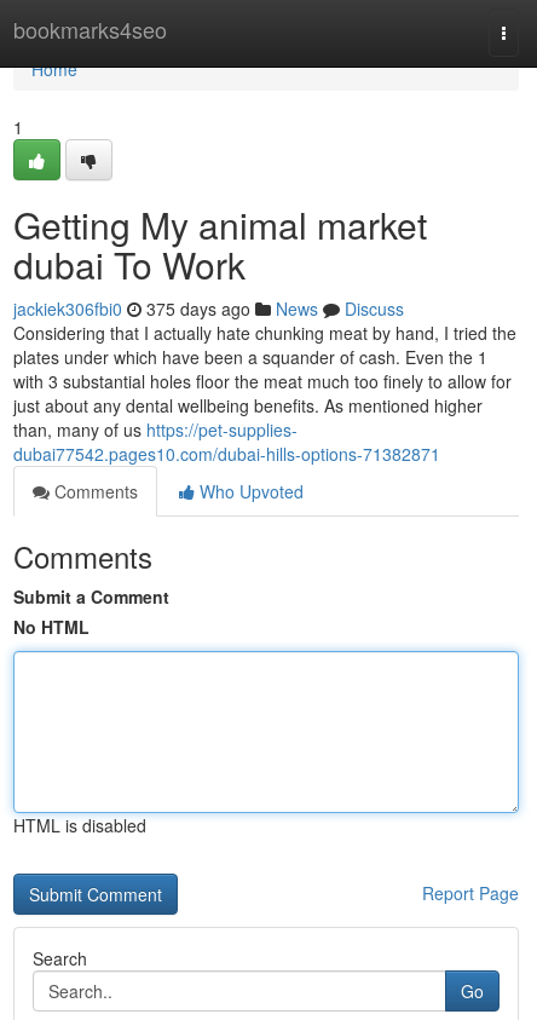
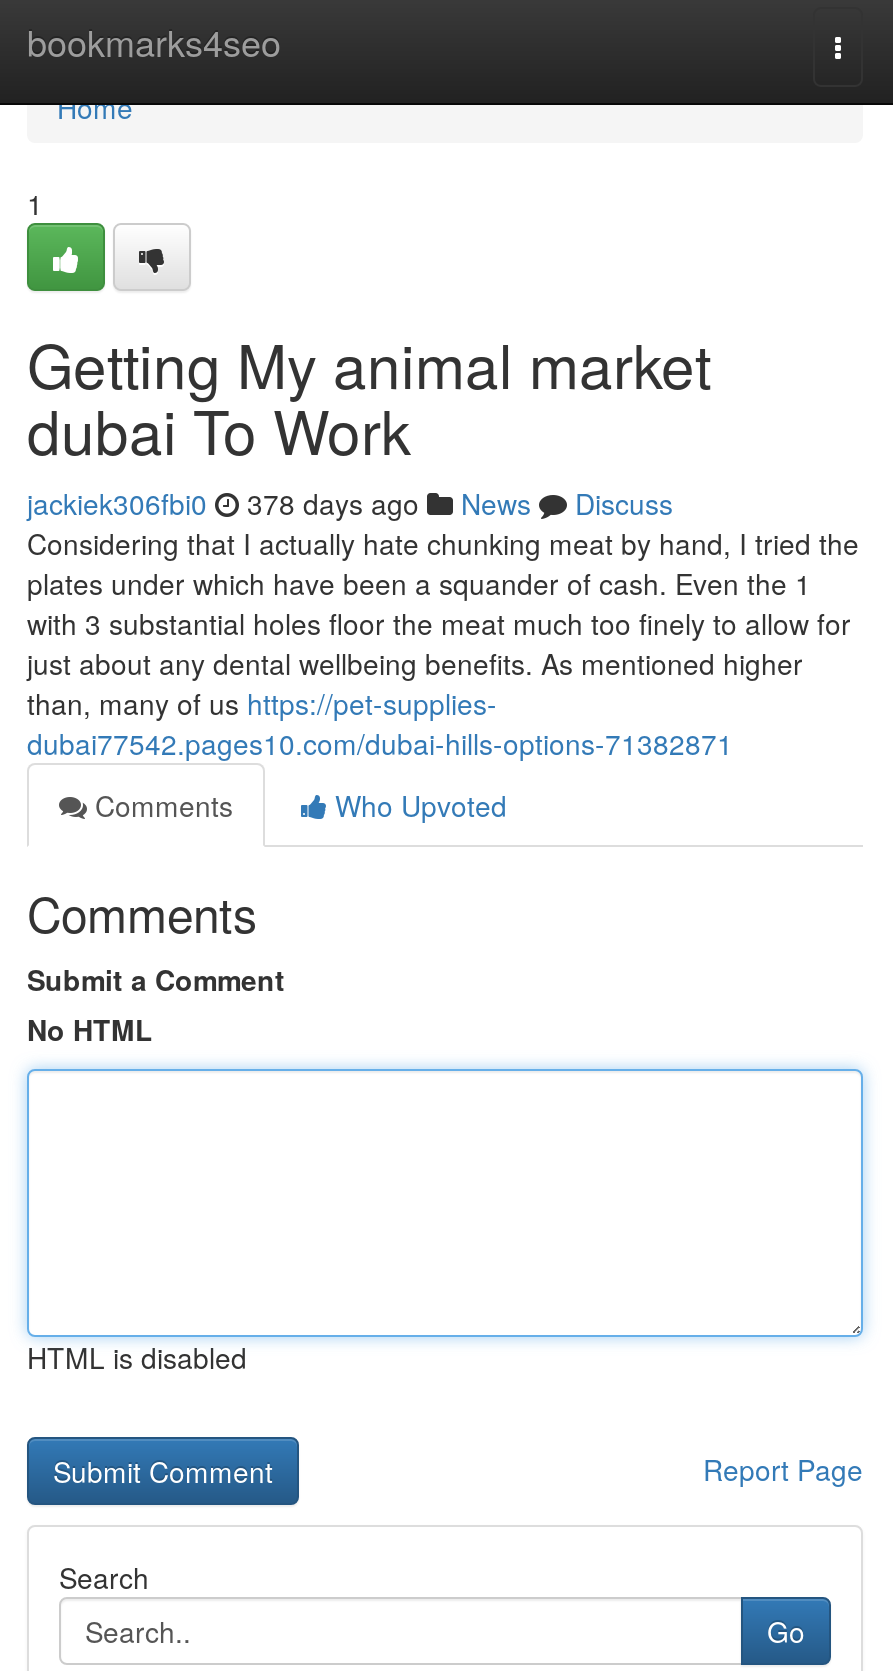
- jackiek306fbi0 375 days ago News Discuss
+ jackiek306fbi0 378 days ago News Discuss
